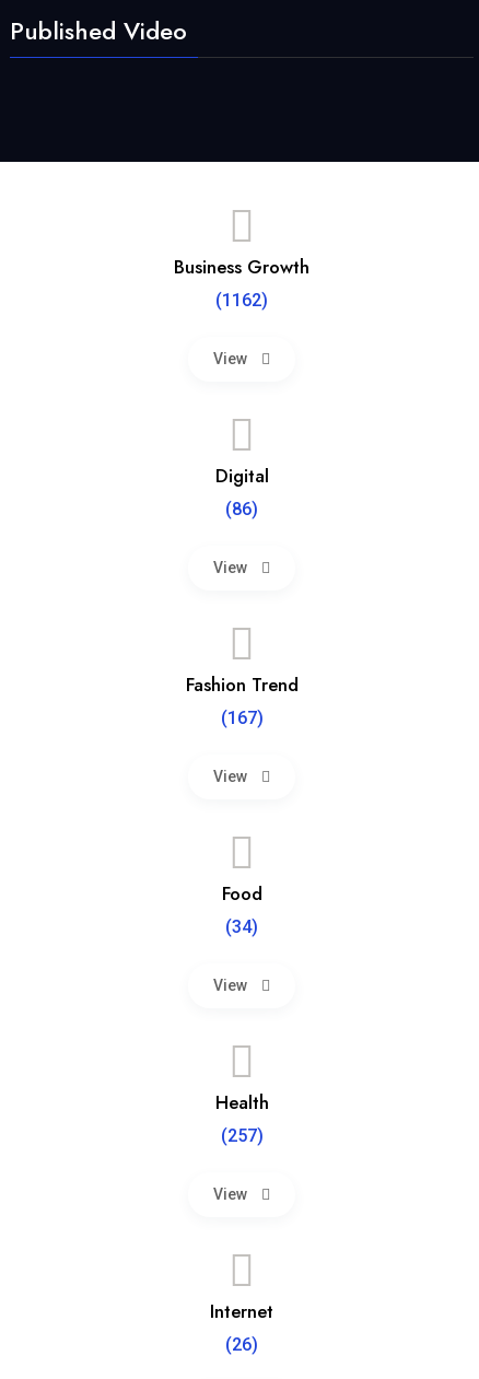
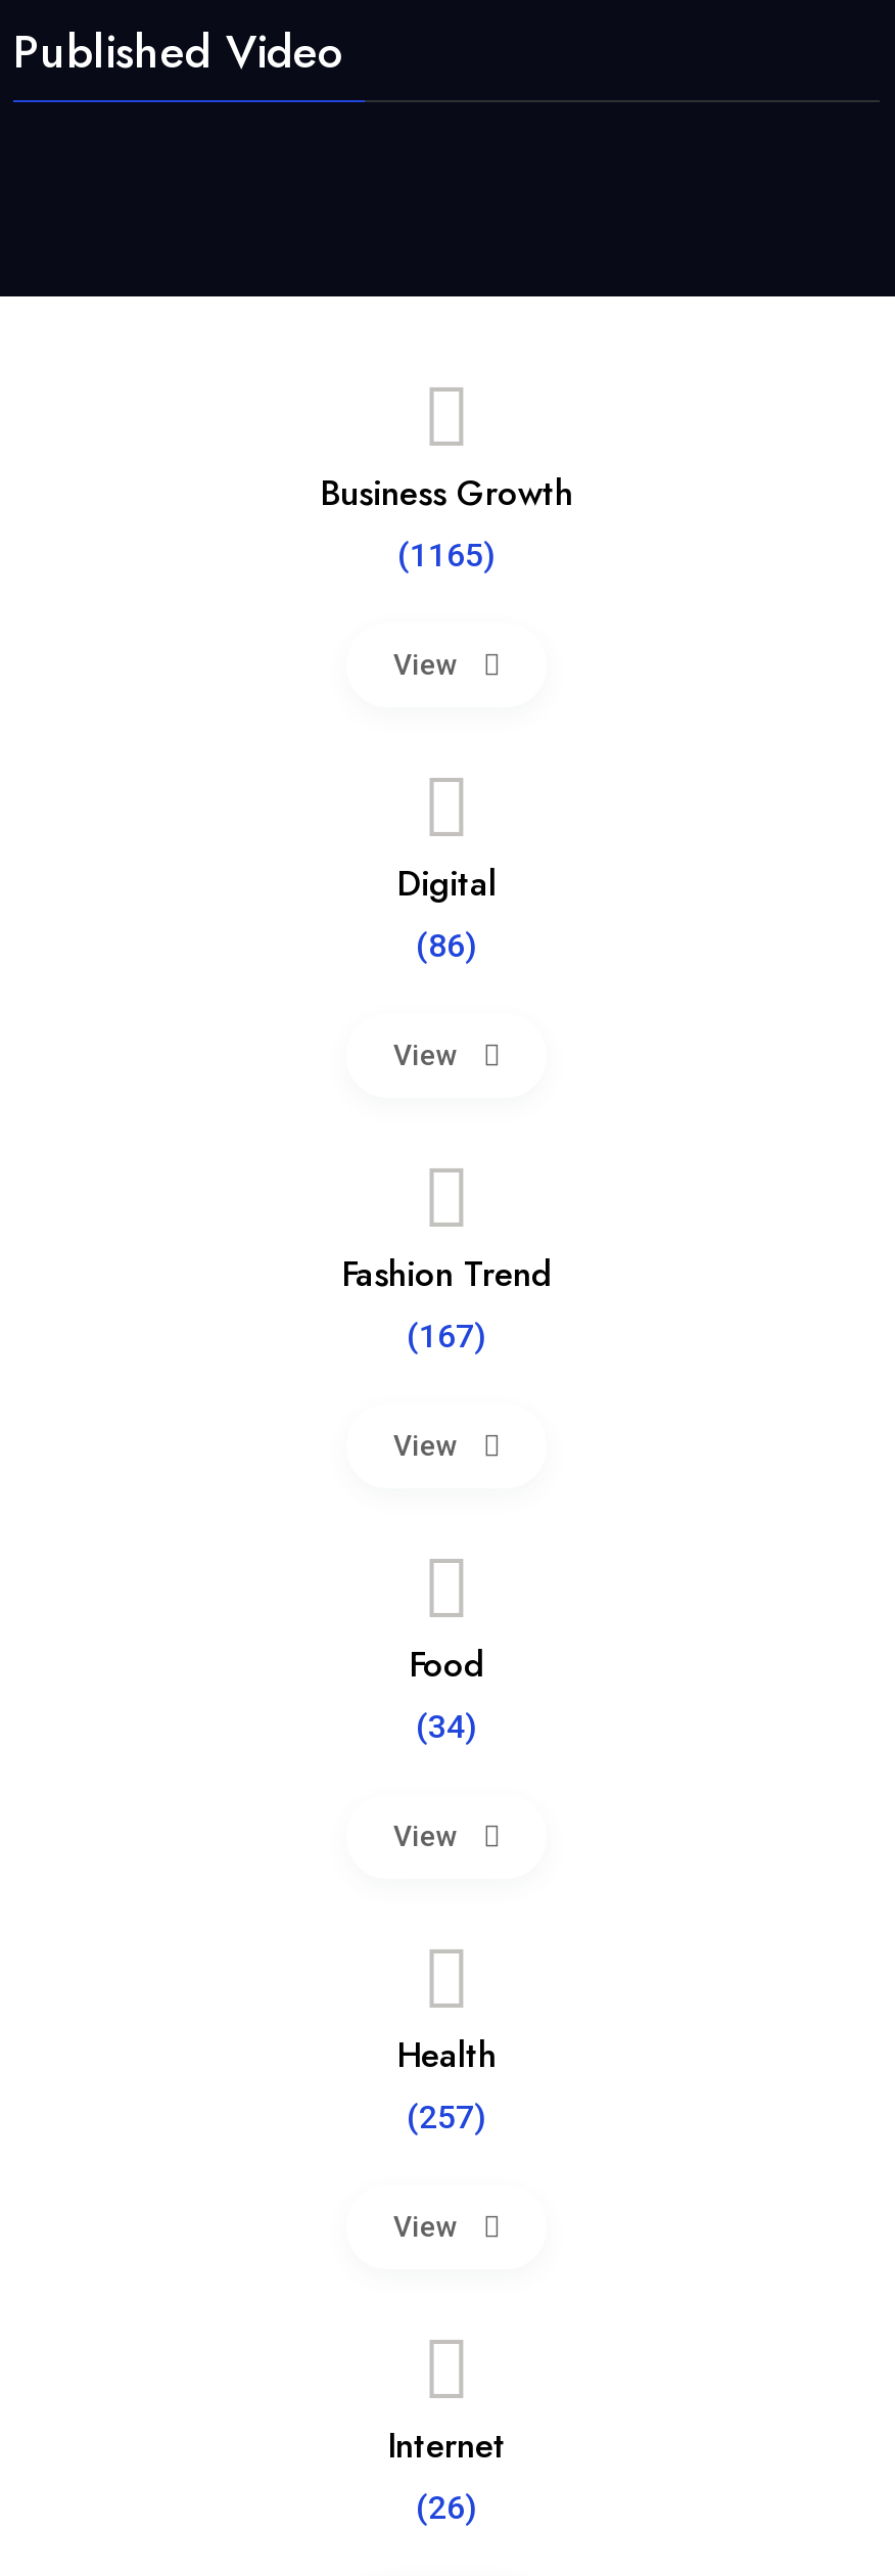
- (1162)
+ (1165)
